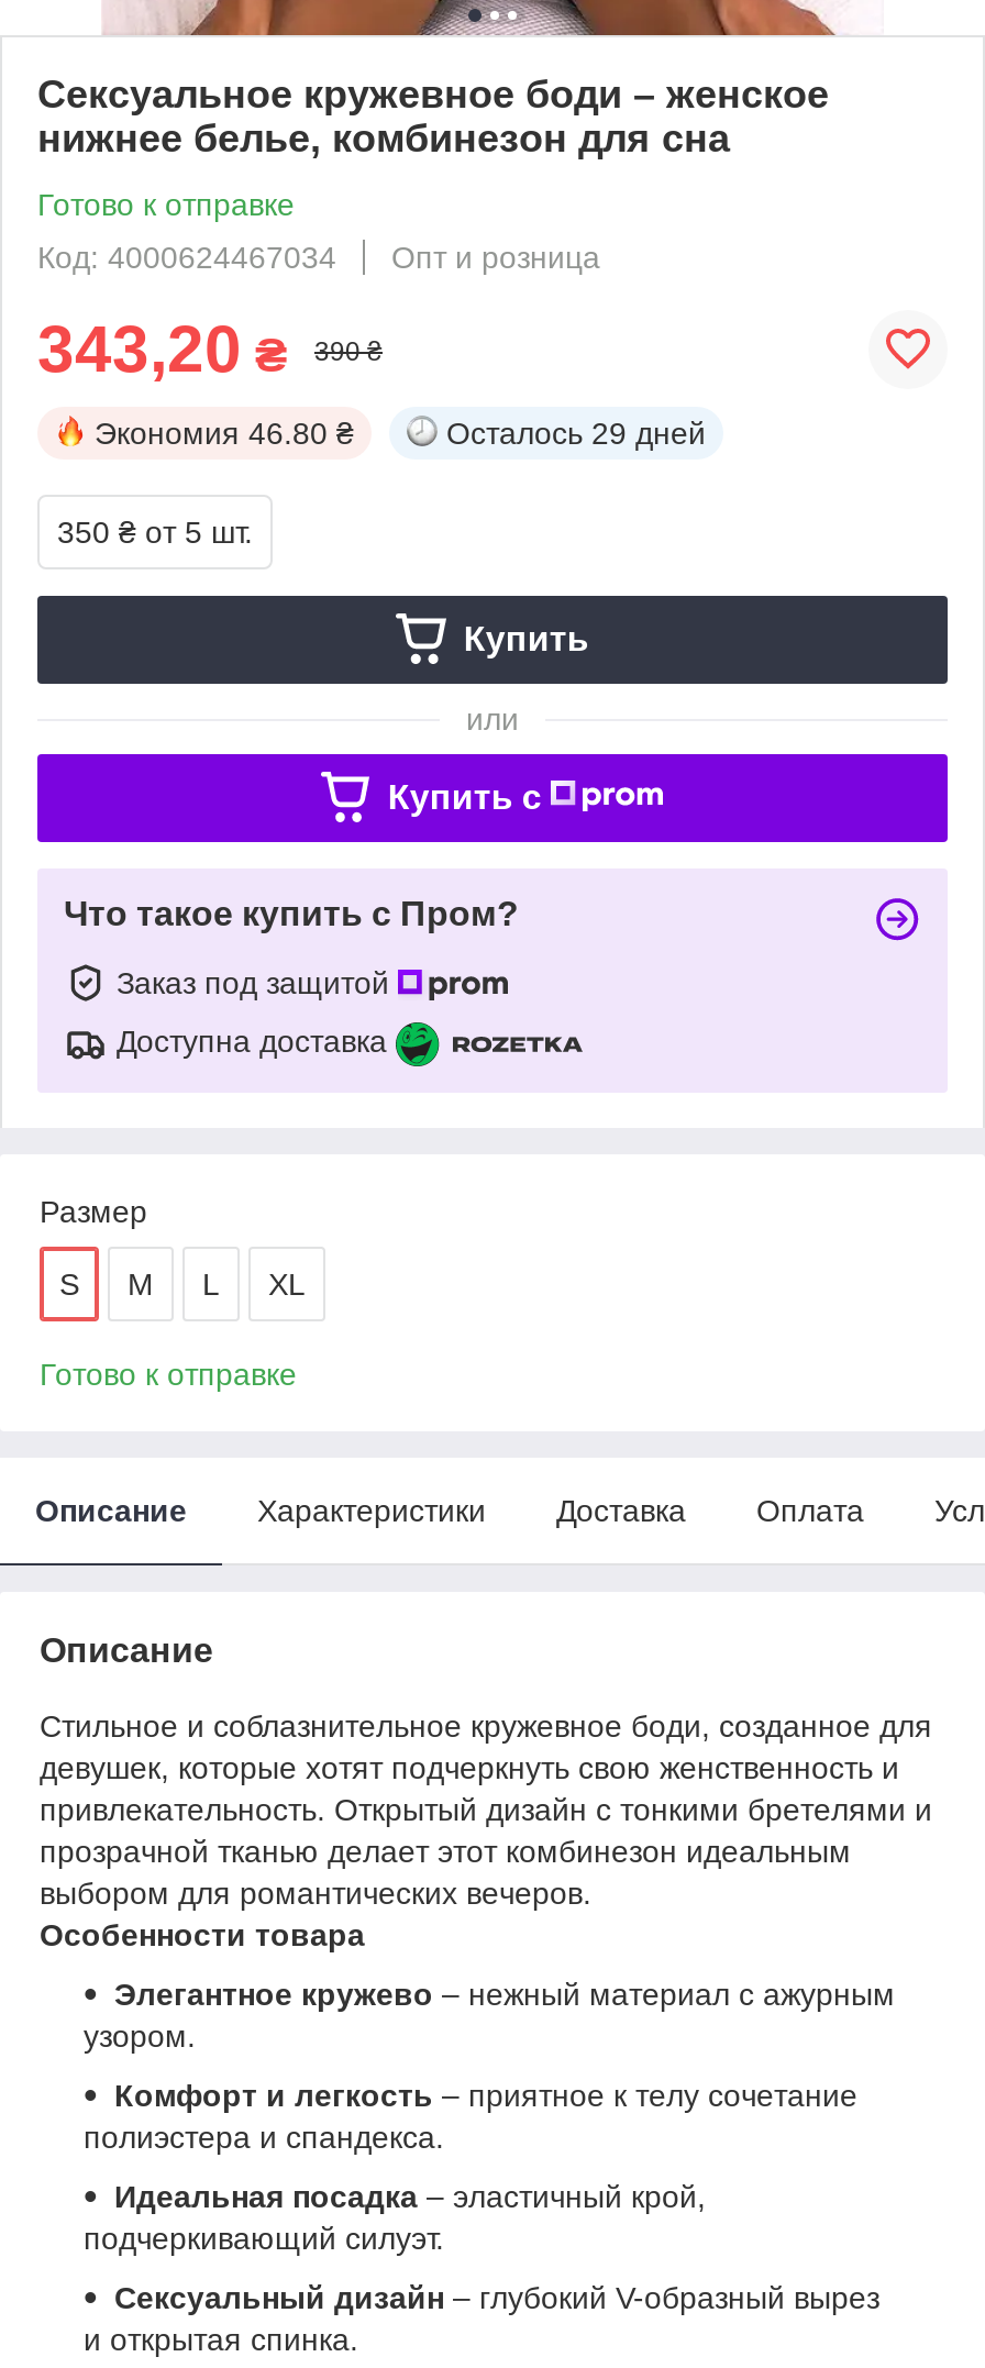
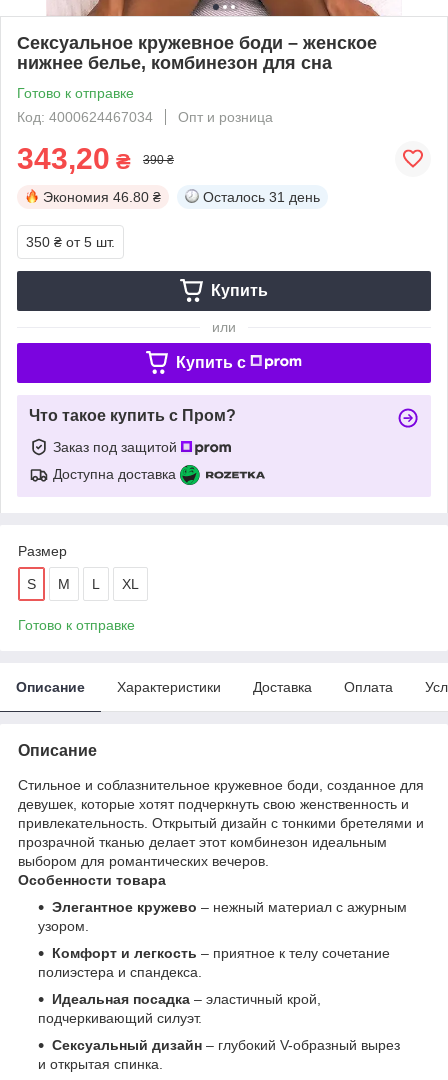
- Осталось 29 дней
+ Осталось 31 день
